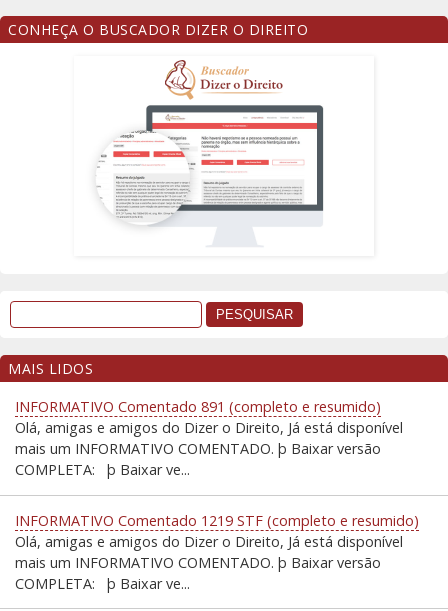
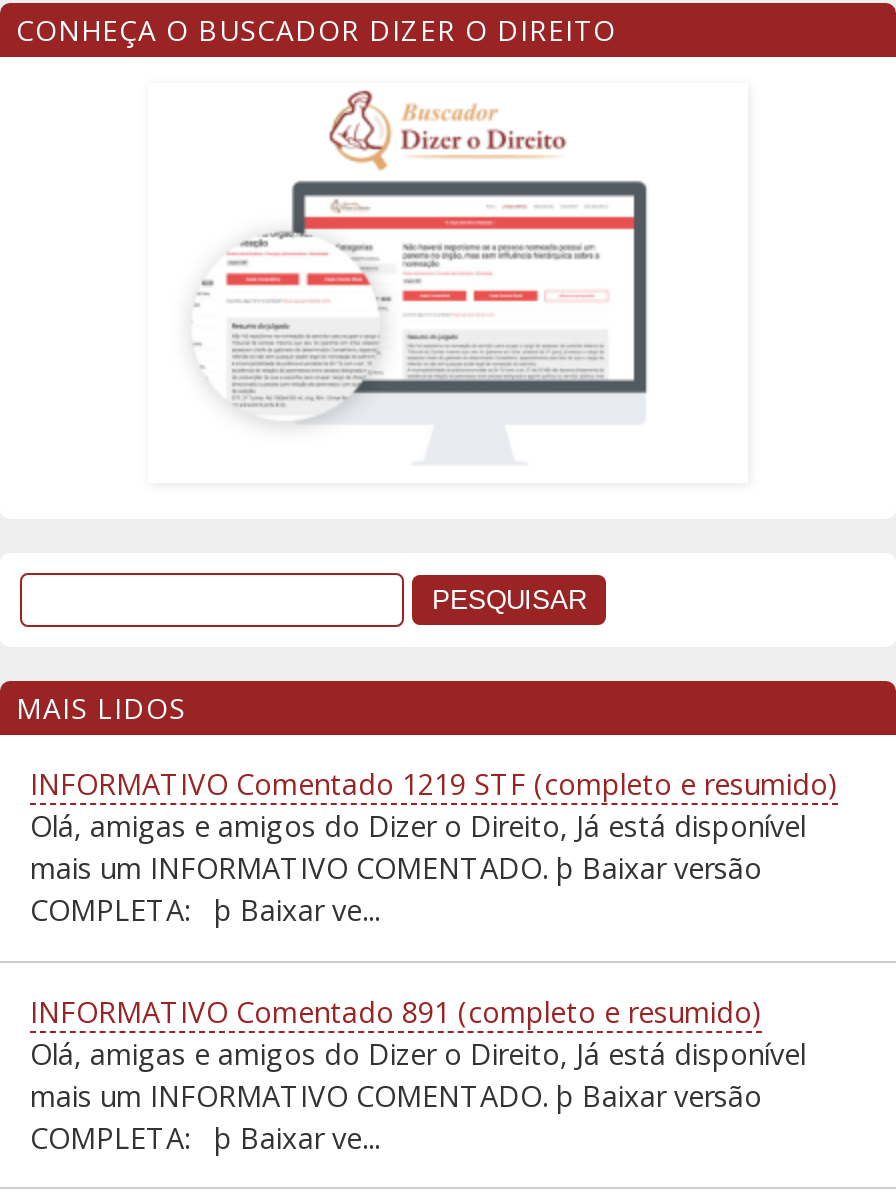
moved down: INFORMATIVO Comentado 891 (completo e resumido)

moved up: INFORMATIVO Comentado 1219 STF (completo e resumido)
